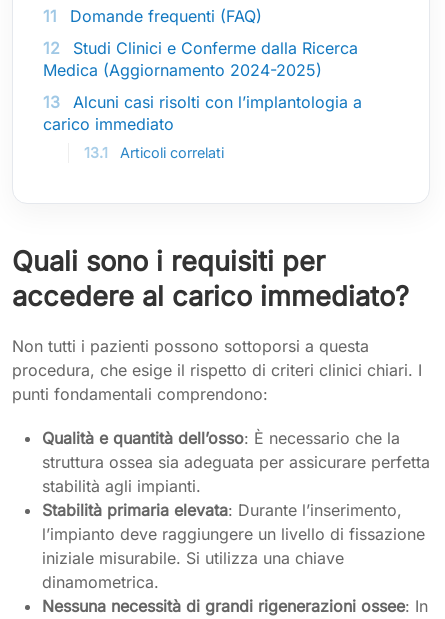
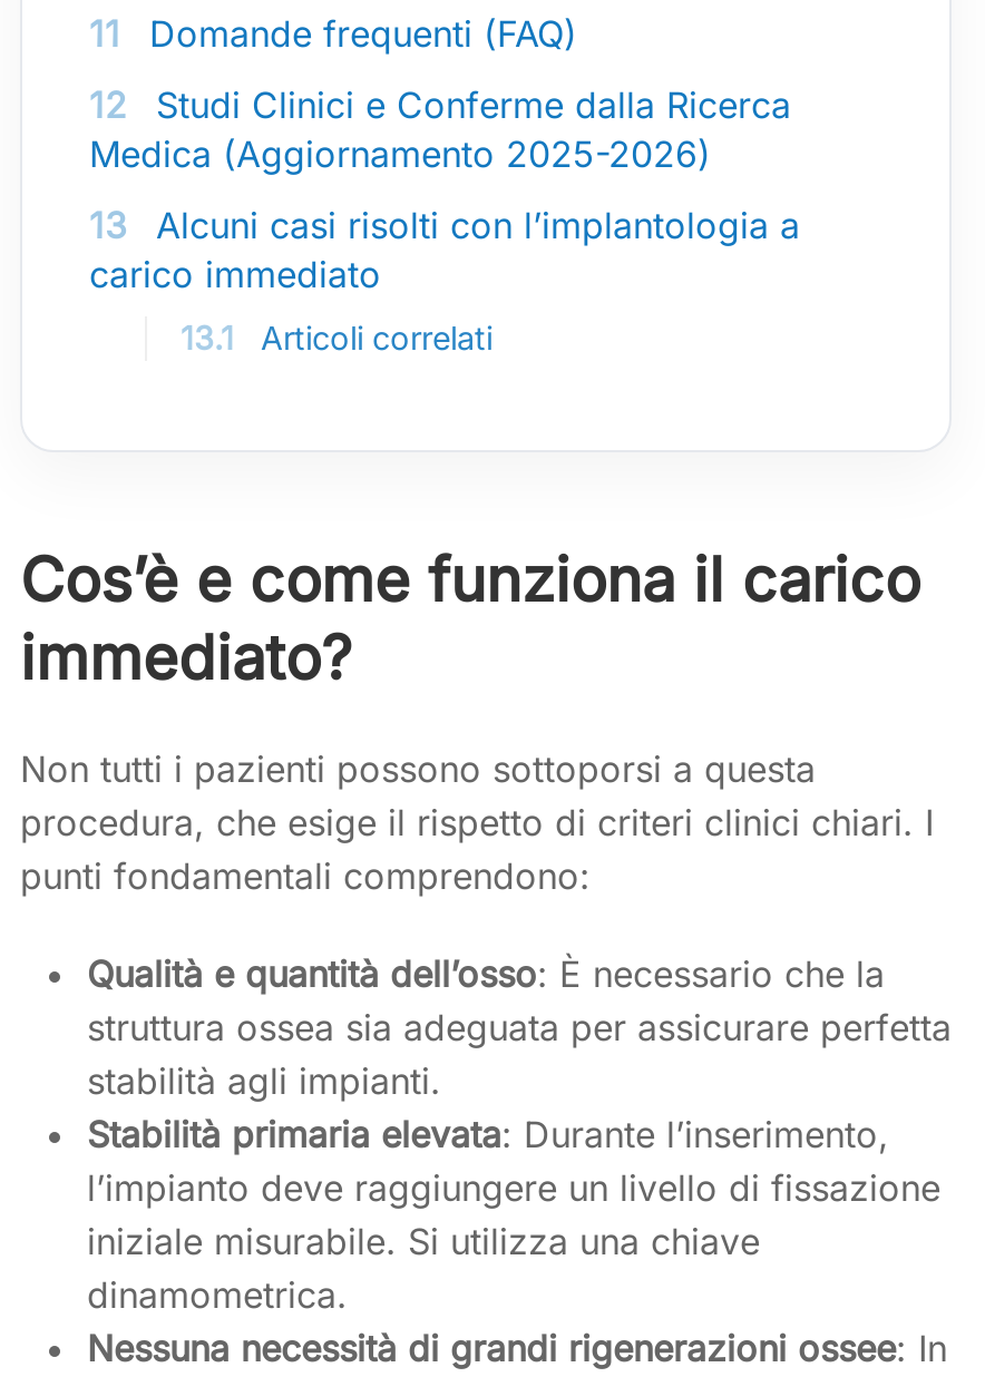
- Medica (Aggiornamento 2024-2025)
+ Medica (Aggiornamento 2025-2026)

- Quali sono i requisiti per
- accedere al carico immediato?
+ Cos’è e come funziona il carico
+ immediato?
